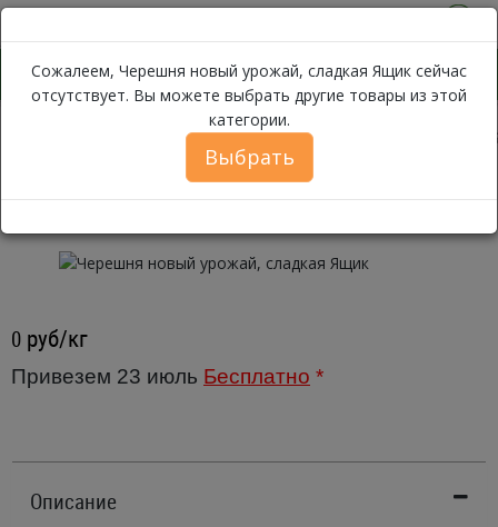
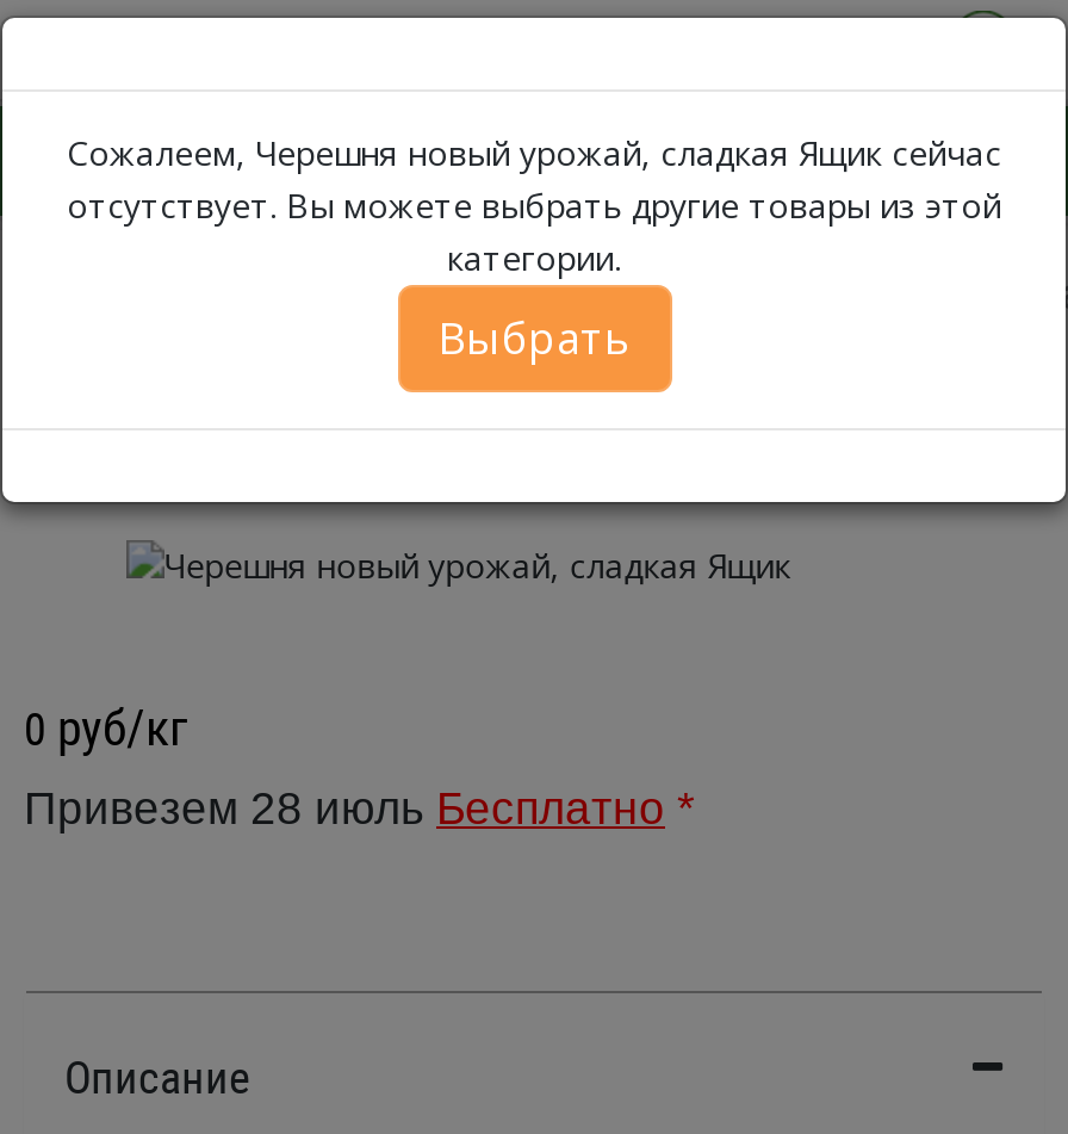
- Привезем 23 июль Бесплатно *
+ Привезем 28 июль Бесплатно *
